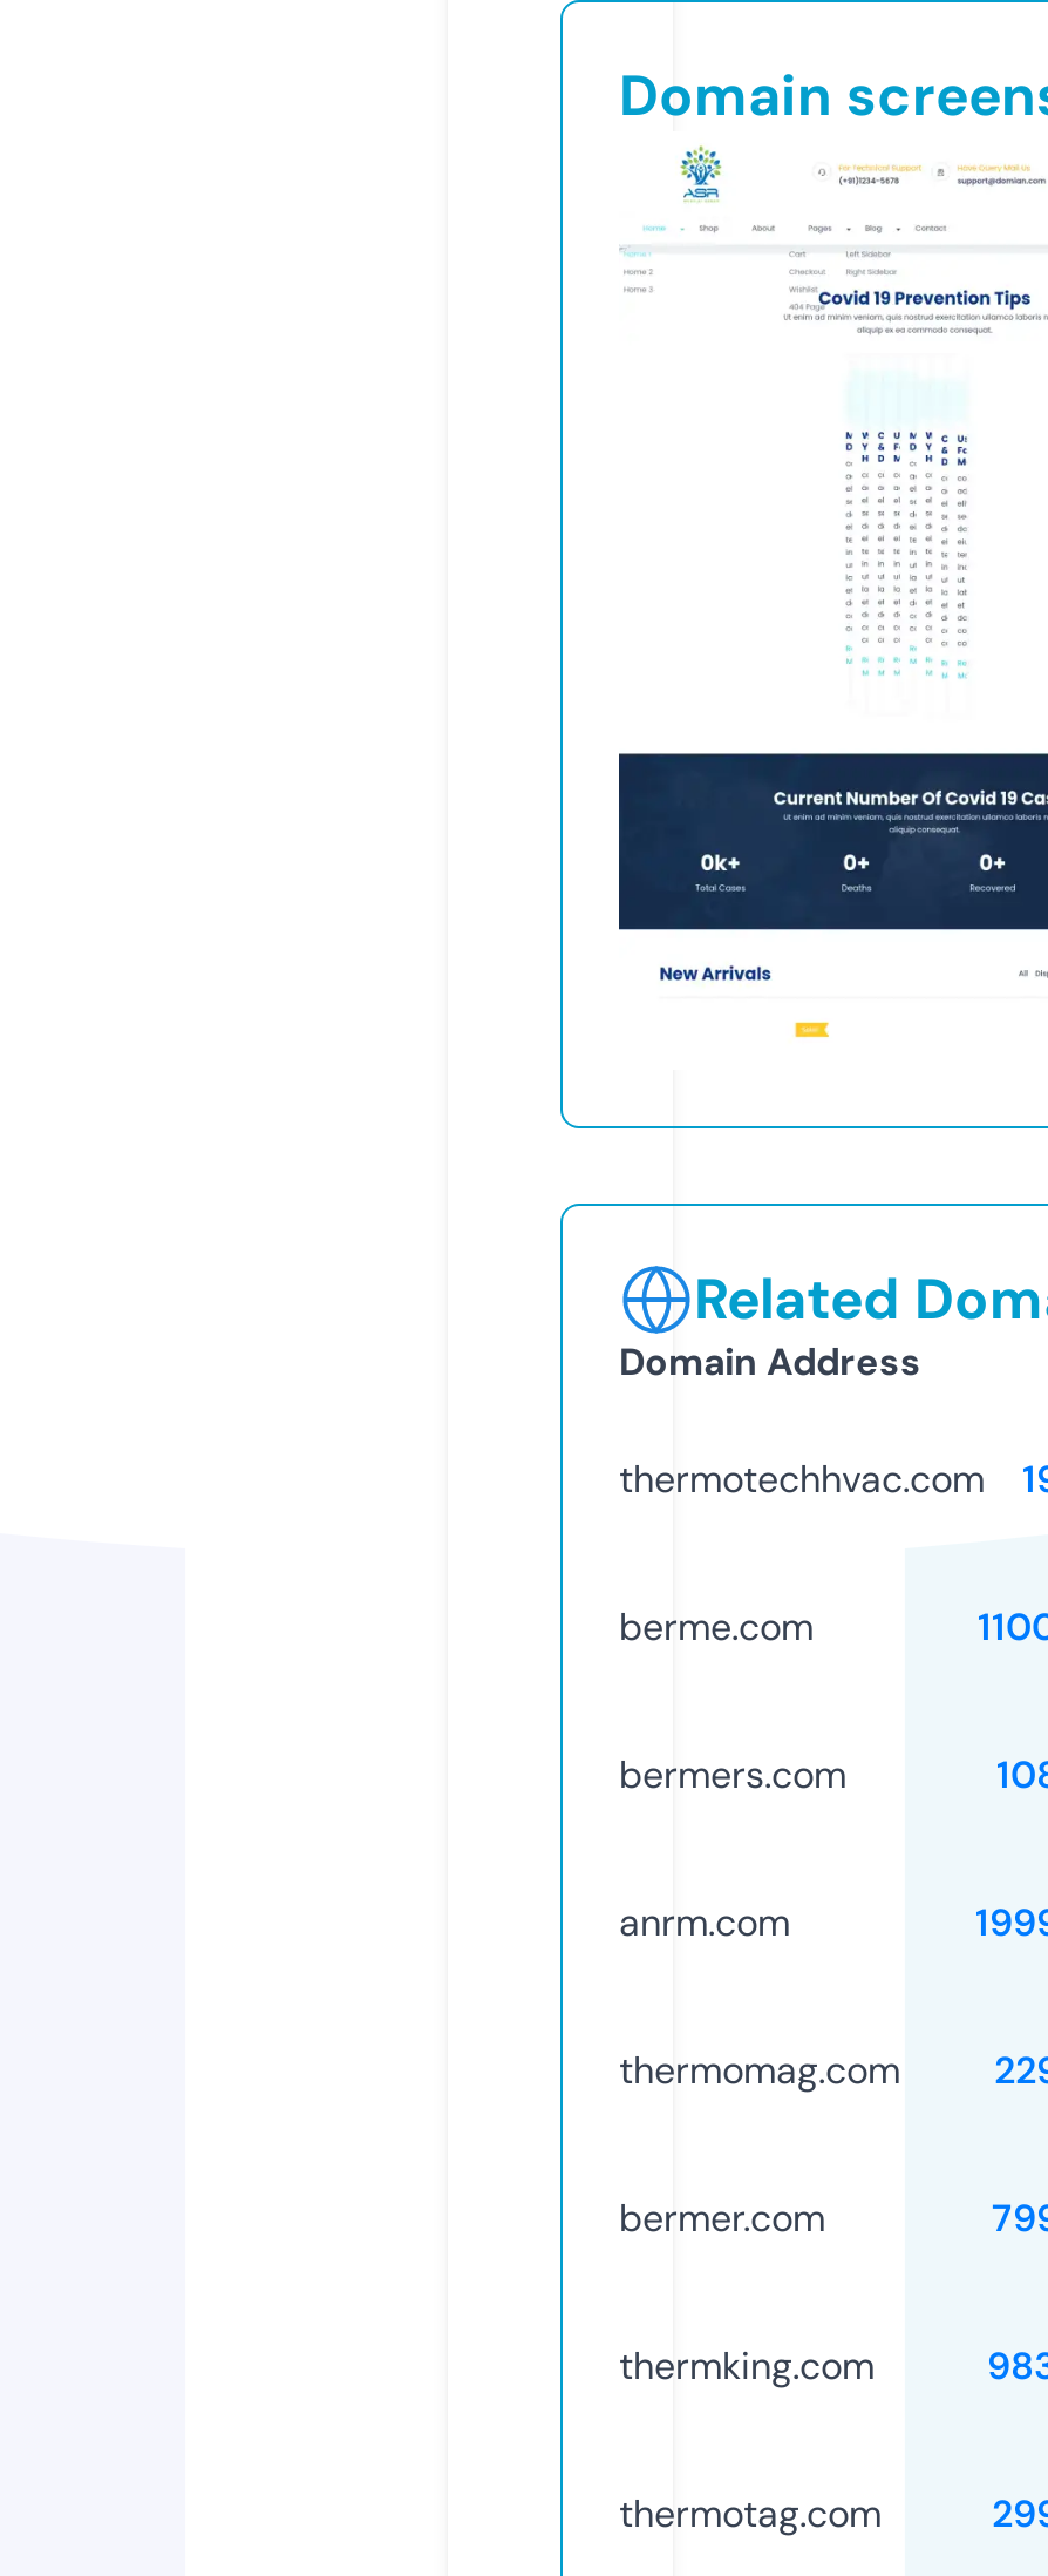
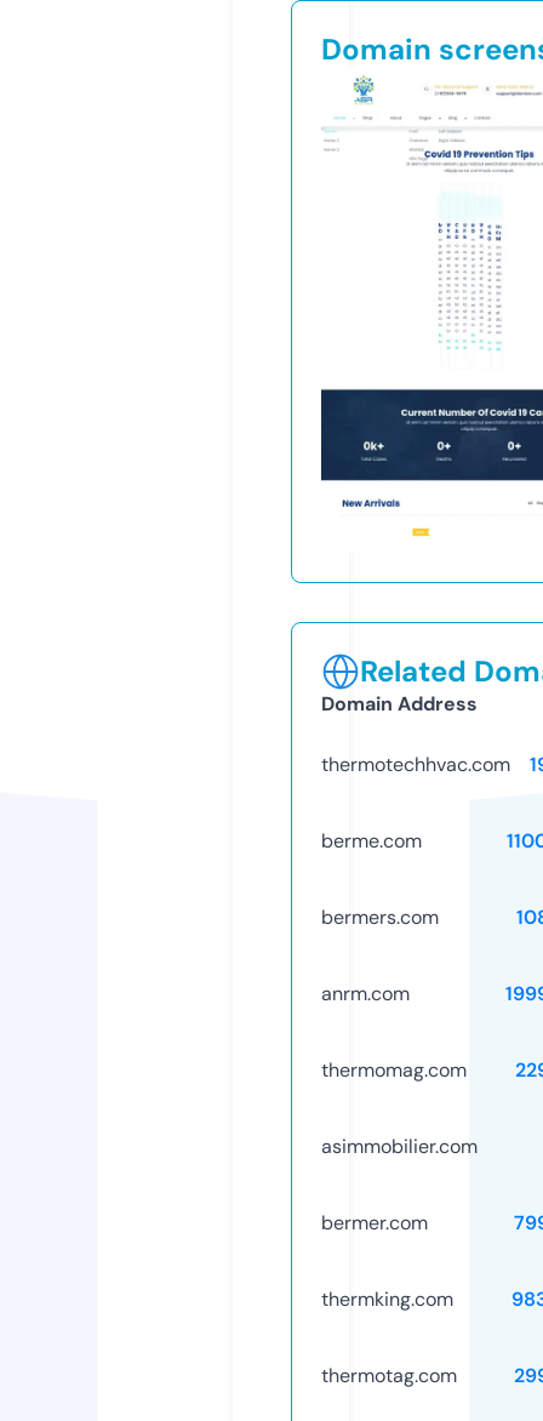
+ asimmobilier.com
